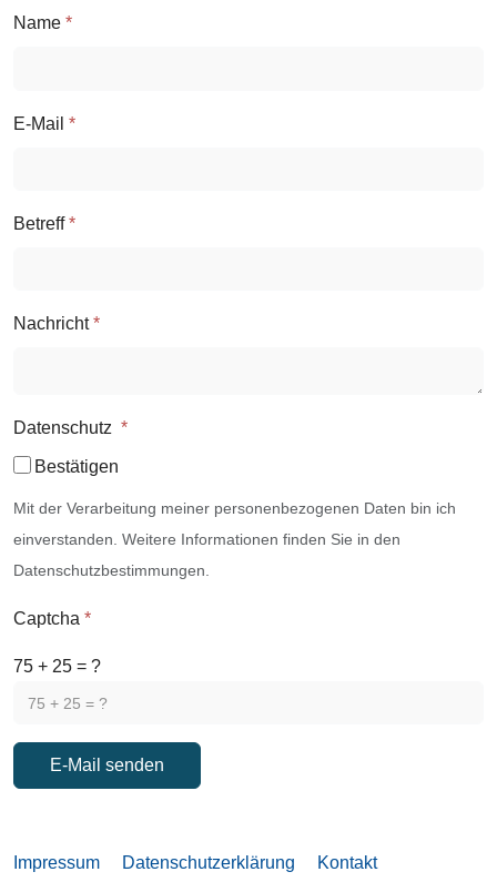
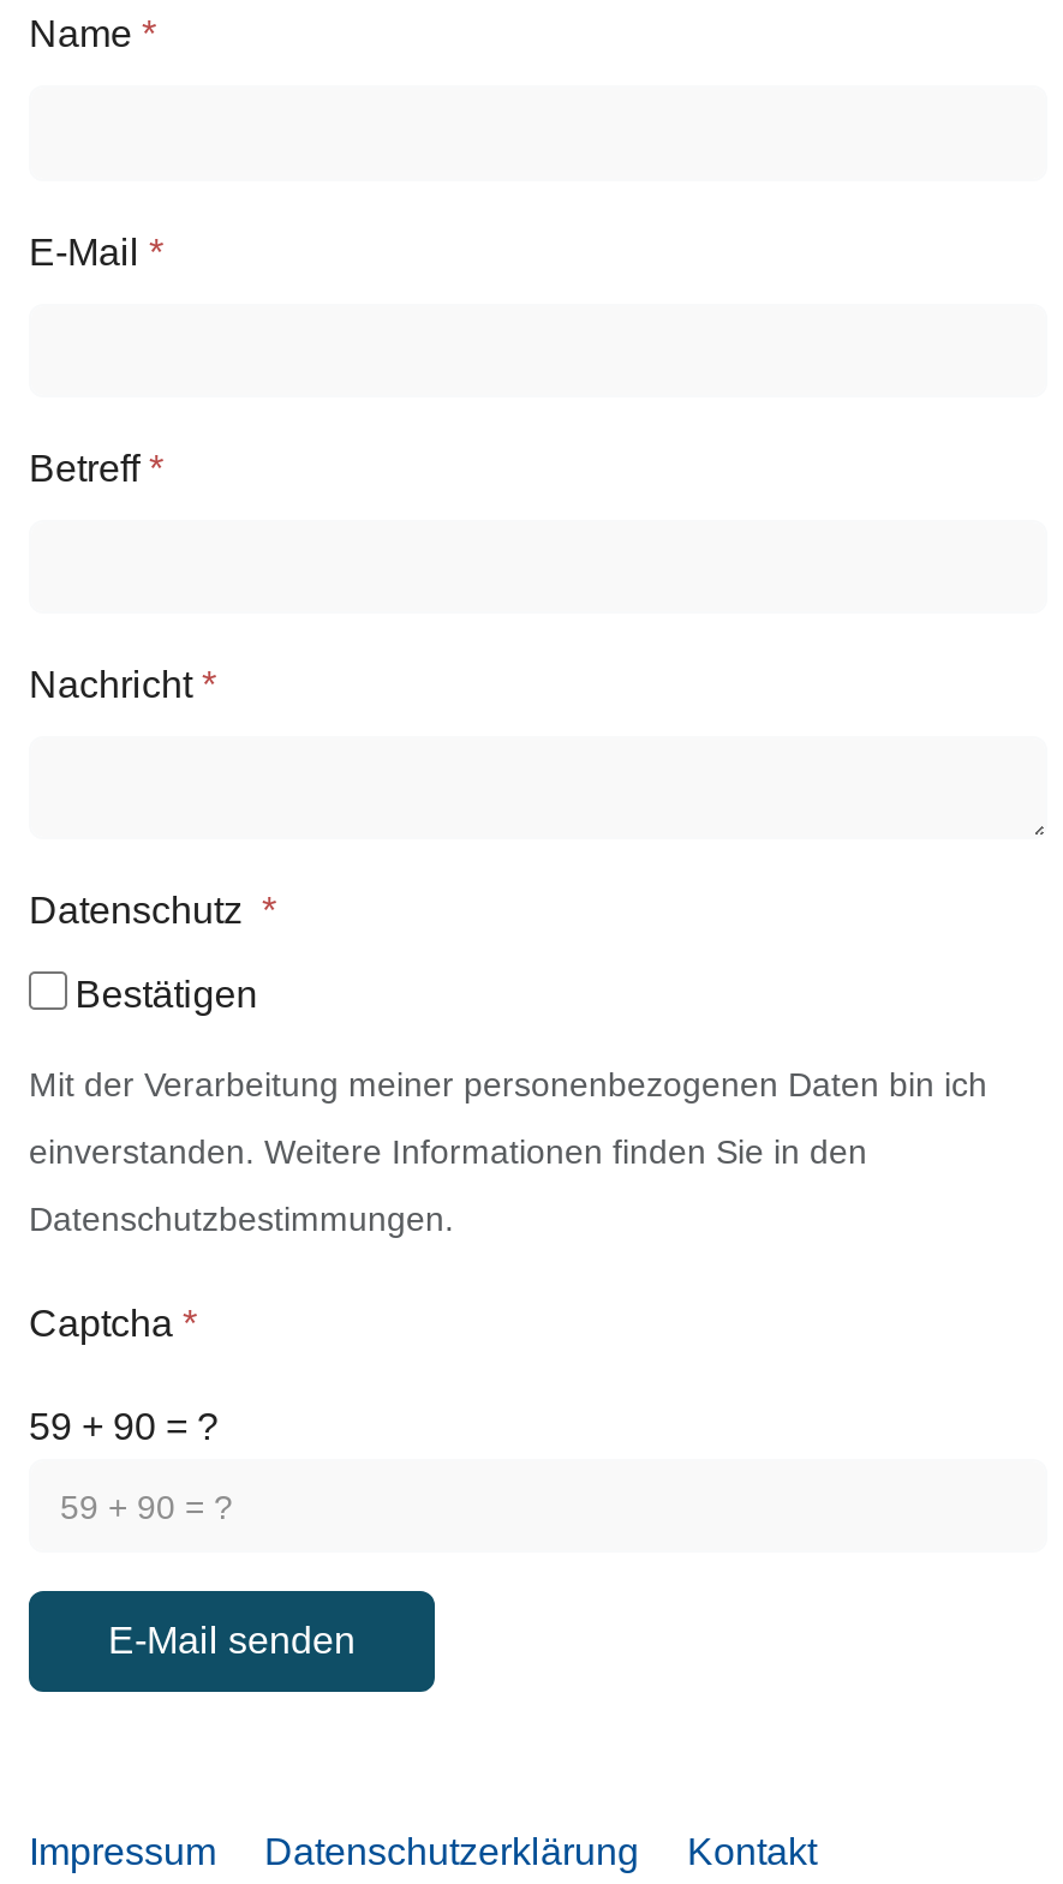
- 75 + 25 = ?
+ 59 + 90 = ?
